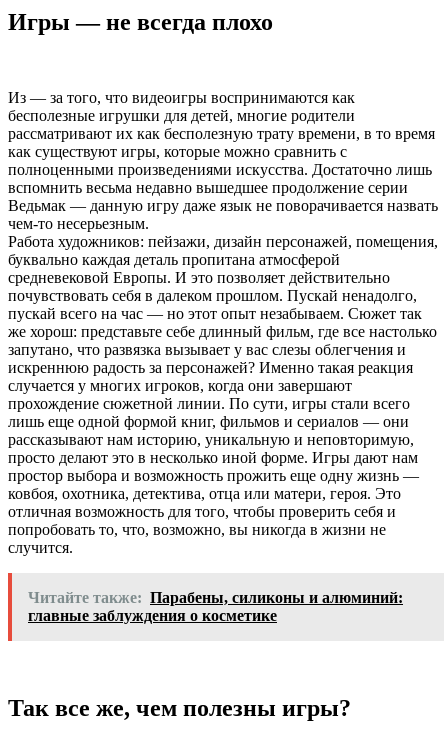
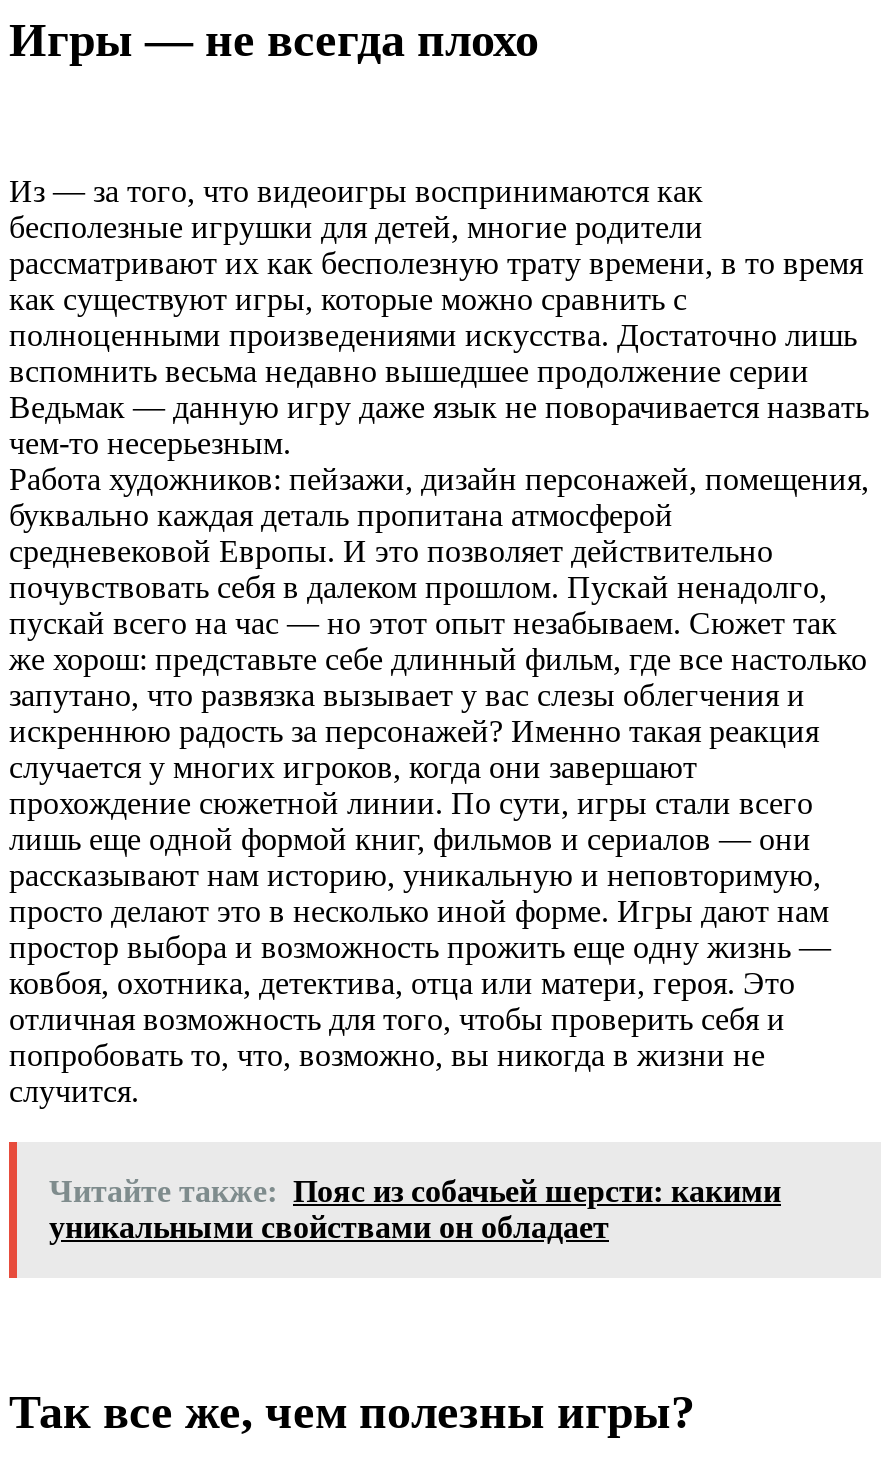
- Читайте также: Парабены, силиконы и алюминий:
- главные заблуждения о косметике
+ Читайте также: Пояс из собачьей шерсти: какими
+ уникальными свойствами он обладает
